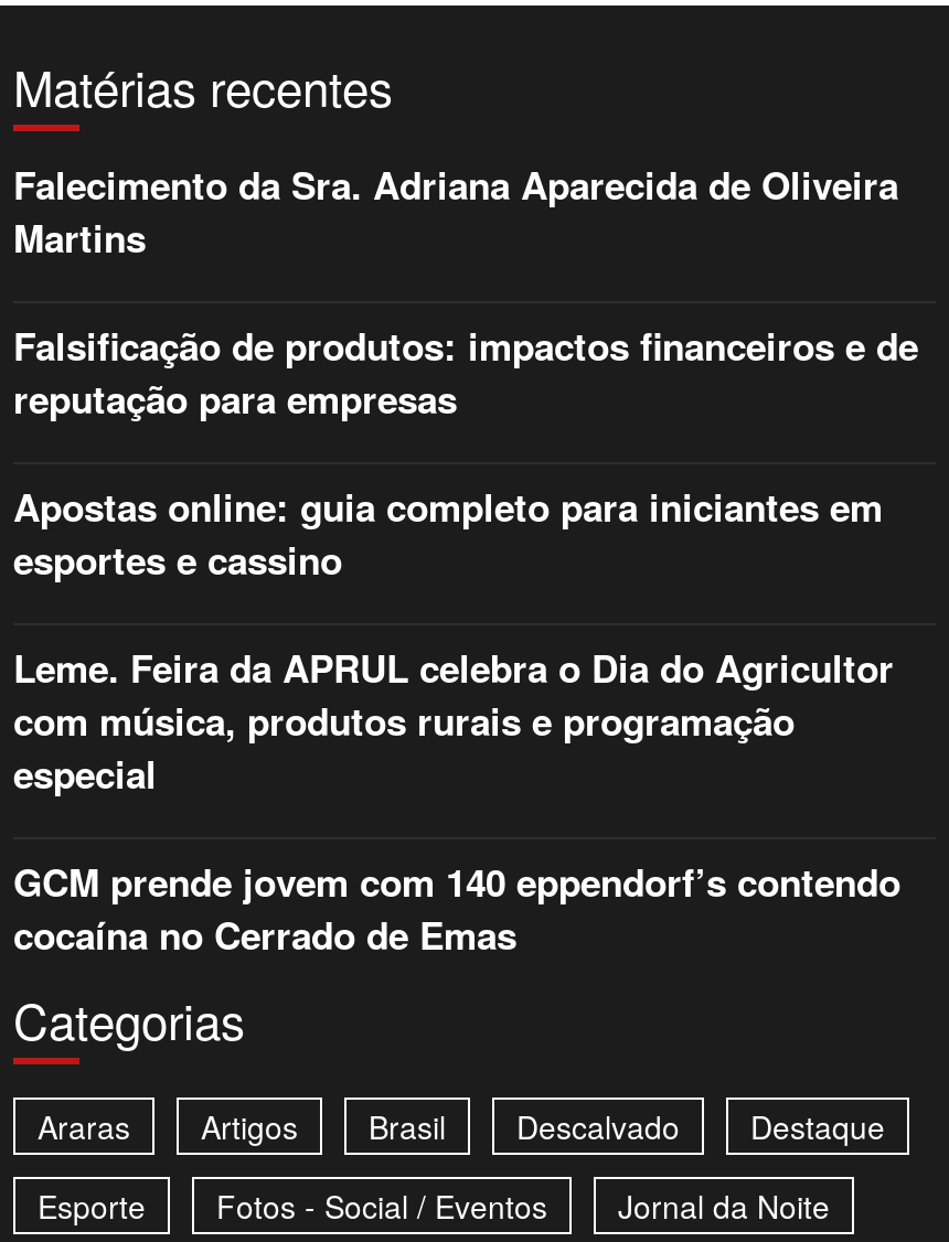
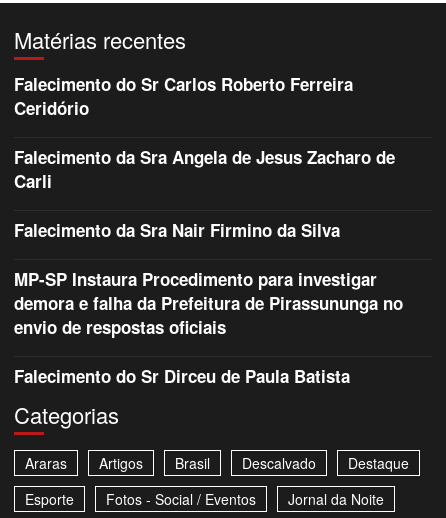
- Falecimento da Sra. Adriana Aparecida de Oliveira
- Martins
+ Falecimento do Sr Carlos Roberto Ferreira
+ Ceridório

- Falsificação de produtos: impactos financeiros e de
- reputação para empresas
+ Falecimento da Sra Angela de Jesus Zacharo de
+ Carli

- Apostas online: guia completo para iniciantes em
- esportes e cassino
+ Falecimento da Sra Nair Firmino da Silva

- Leme. Feira da APRUL celebra o Dia do Agricultor
- com música, produtos rurais e programação
- especial
+ MP-SP Instaura Procedimento para investigar
+ demora e falha da Prefeitura de Pirassununga no
+ envio de respostas oficiais

- GCM prende jovem com 140 eppendorf’s contendo
- cocaína no Cerrado de Emas
+ Falecimento do Sr Dirceu de Paula Batista
